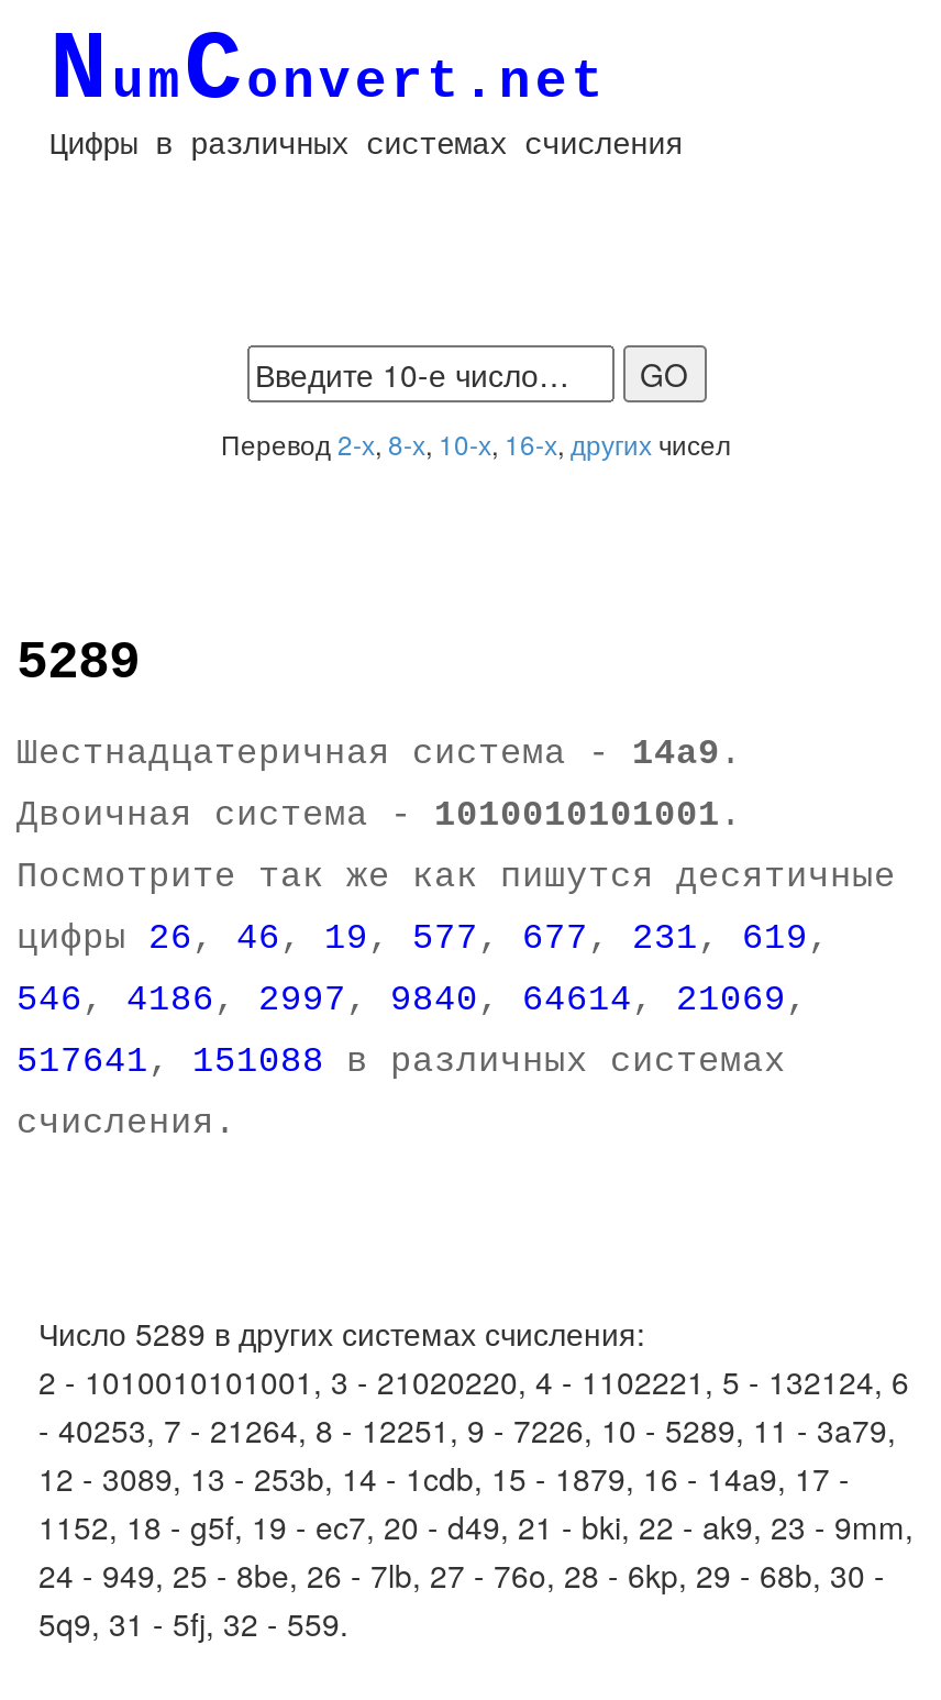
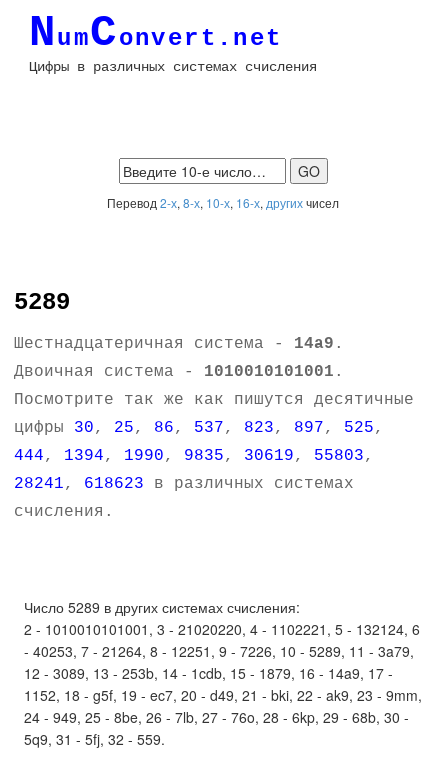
- цифры 26, 46, 19, 577, 677, 231, 619,
+ цифры 30, 25, 86, 537, 823, 897, 525,

- 546, 4186, 2997, 9840, 64614, 21069,
+ 444, 1394, 1990, 9835, 30619, 55803,

- 517641, 151088 в различных системах
+ 28241, 618623 в различных системах
